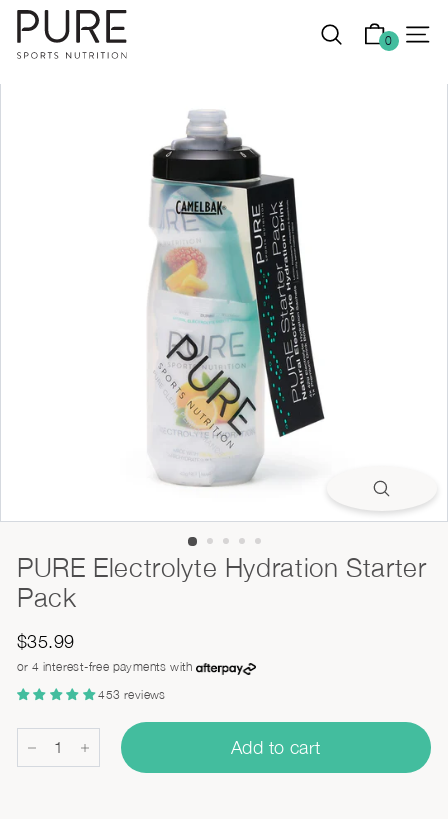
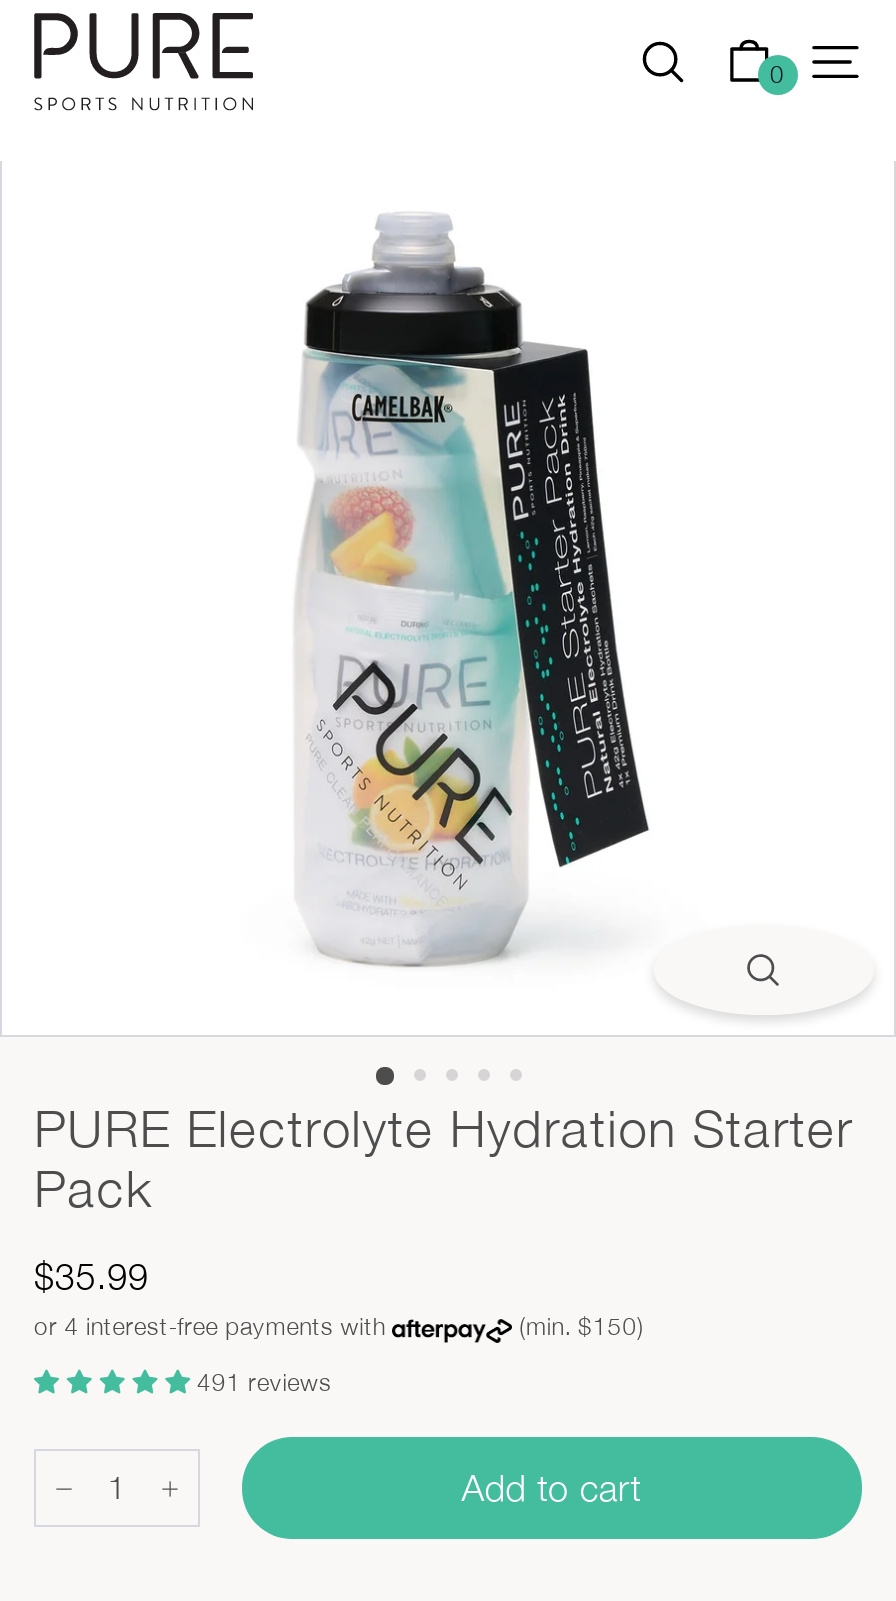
- 453 reviews
+ (min. $150)
+ 491 reviews
